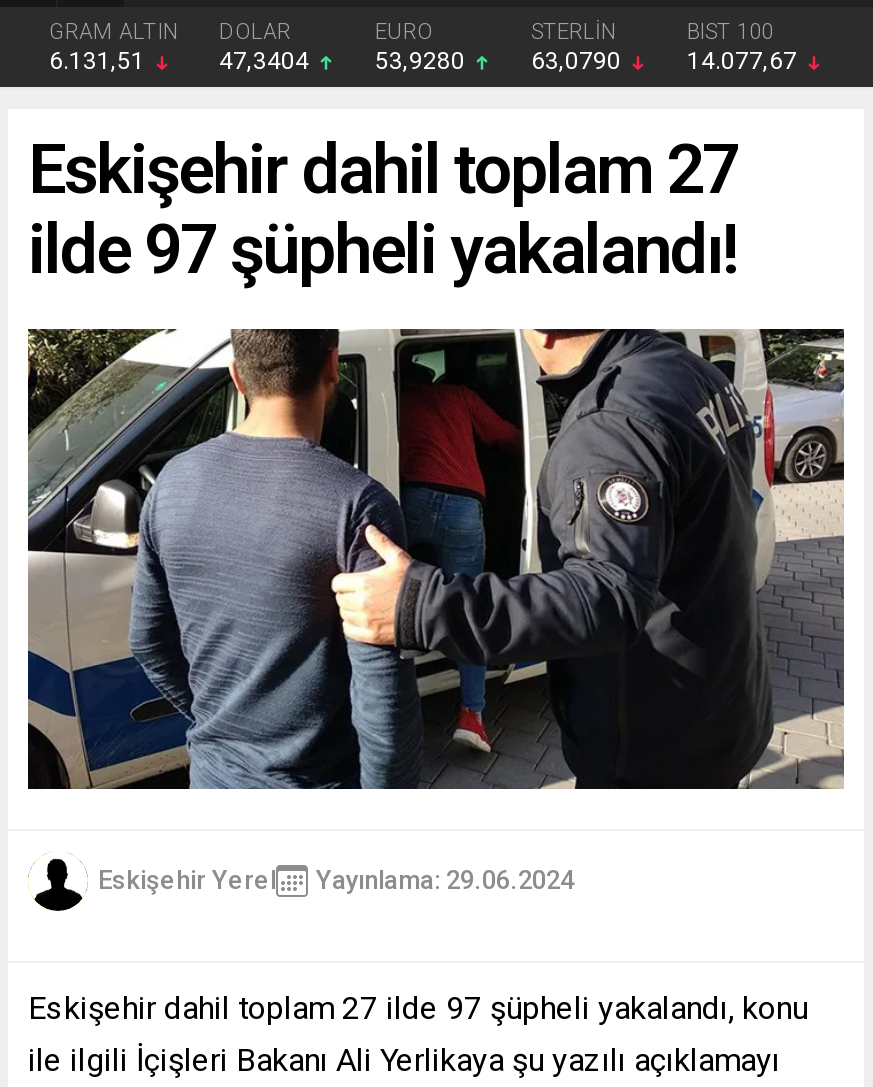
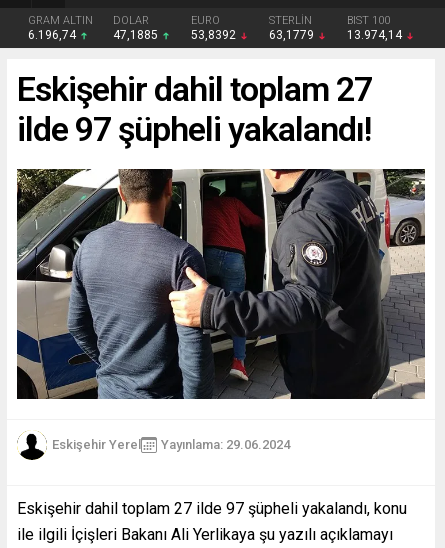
- 6.131,51
+ 6.196,74

- 47,3404
+ 47,1885

- 53,9280
+ 53,8392

- 63,0790
+ 63,1779

- 14.077,67
+ 13.974,14
